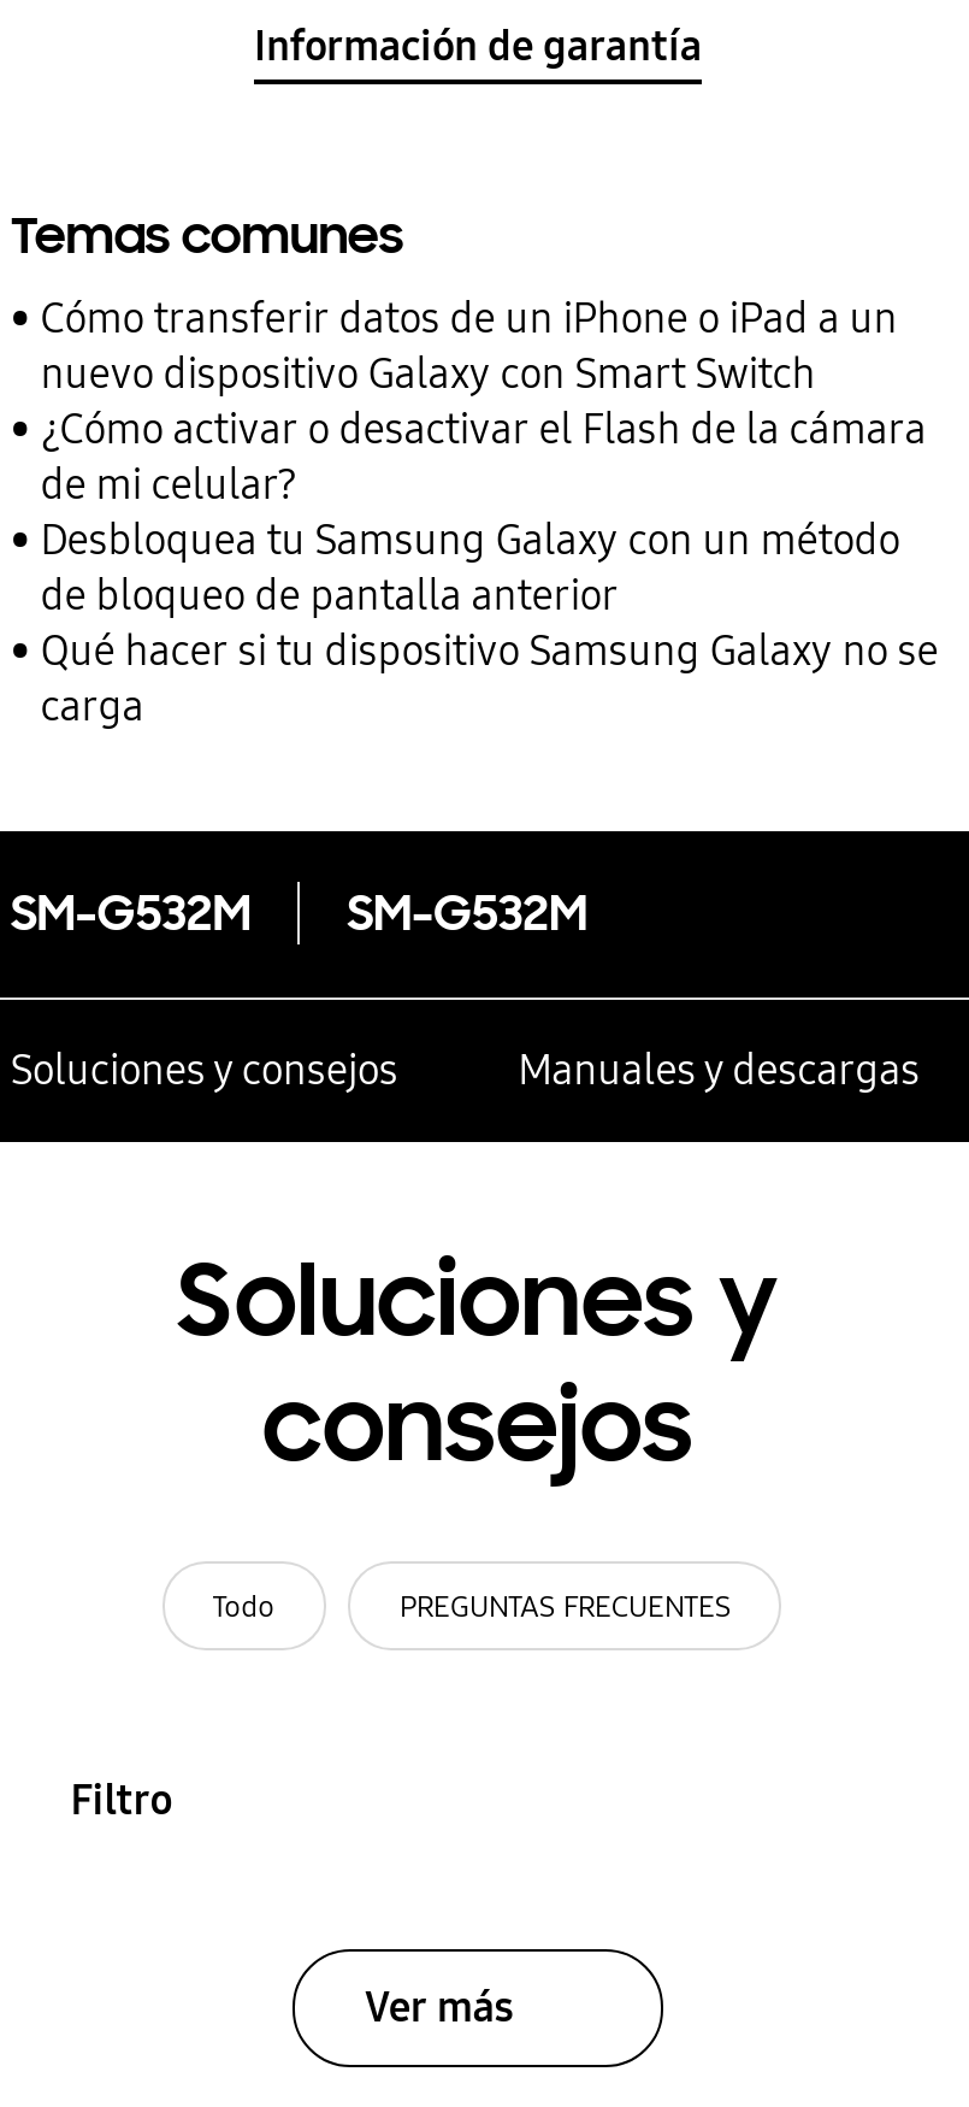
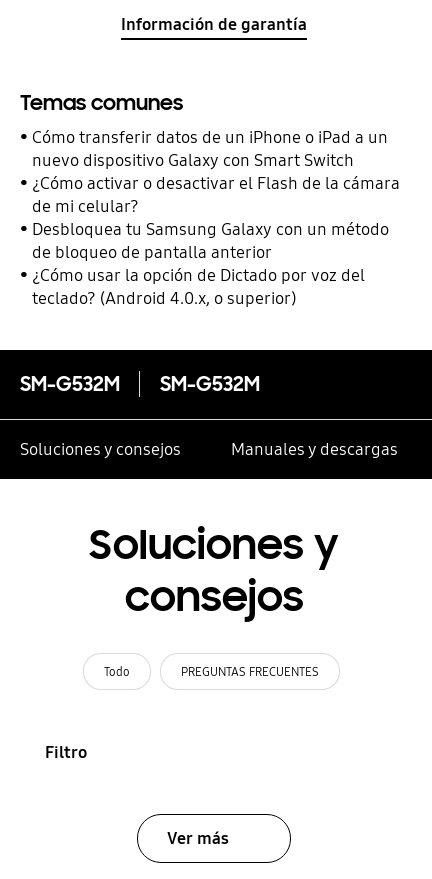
- Qué hacer si tu dispositivo Samsung Galaxy no se
- carga
+ ¿Cómo usar la opción de Dictado por voz del
+ teclado? (Android 4.0.x, o superior)
